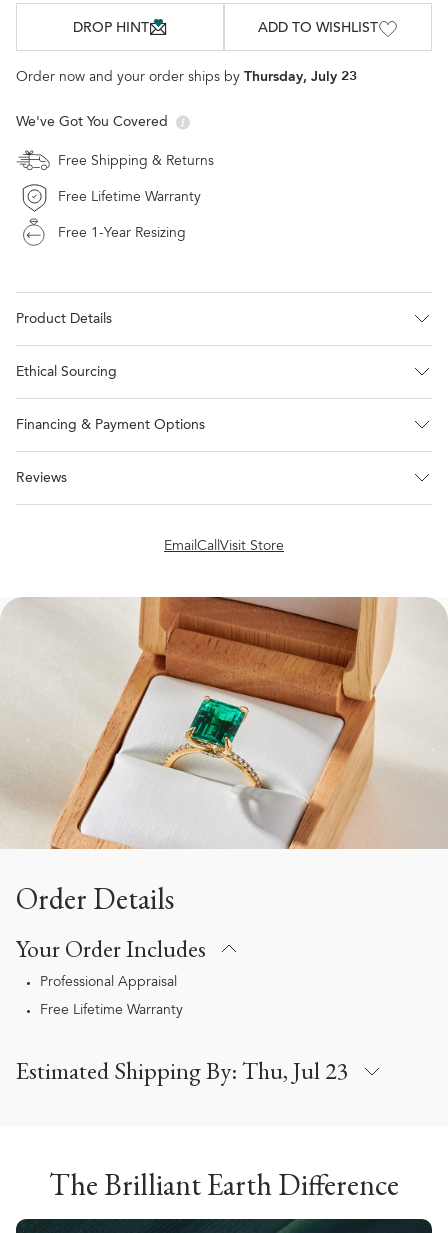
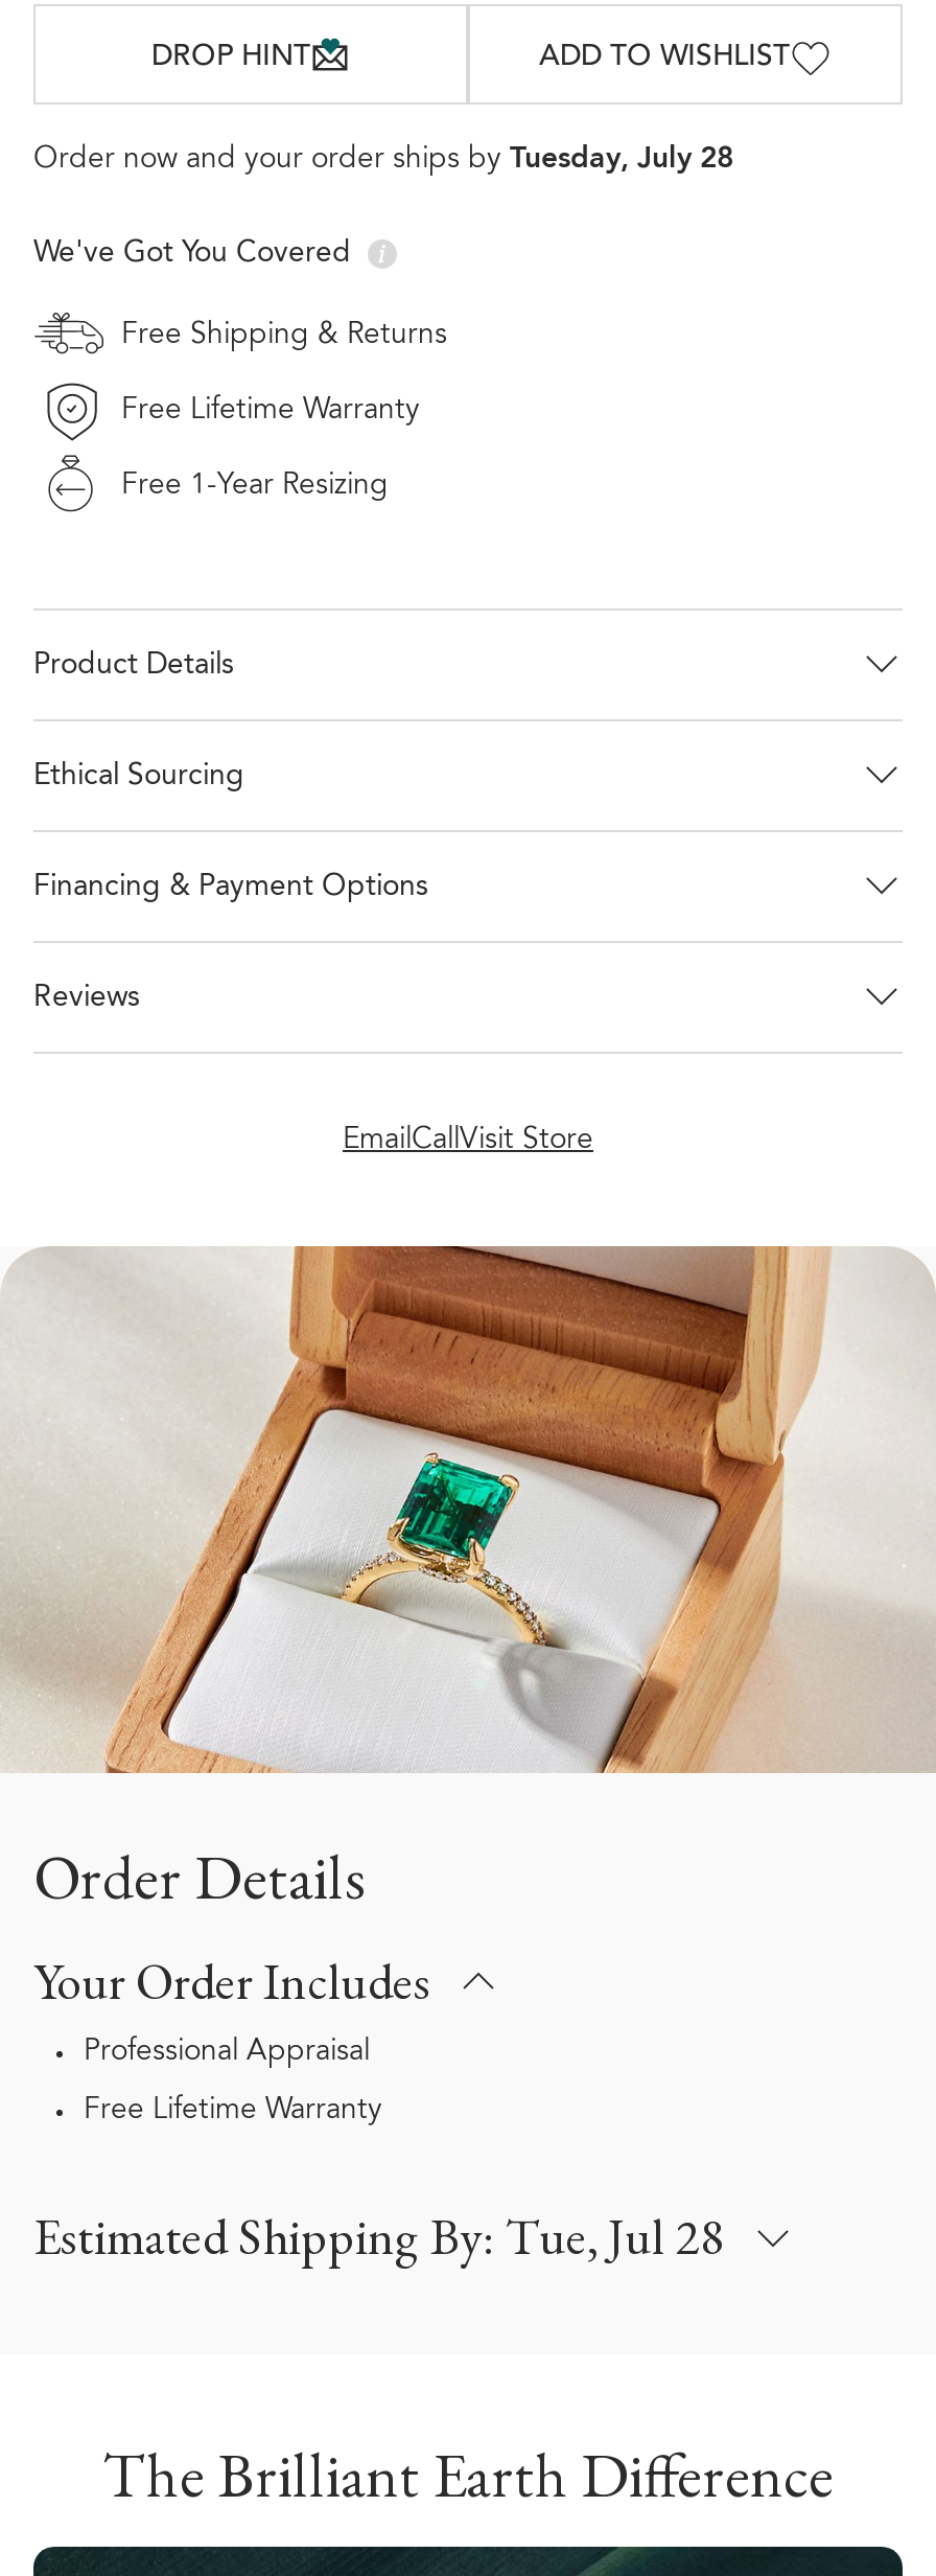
- Order now and your order ships by Thursday, July 23
+ Order now and your order ships by Tuesday, July 28

- Estimated Shipping By: Thu, Jul 23
+ Estimated Shipping By: Tue, Jul 28
